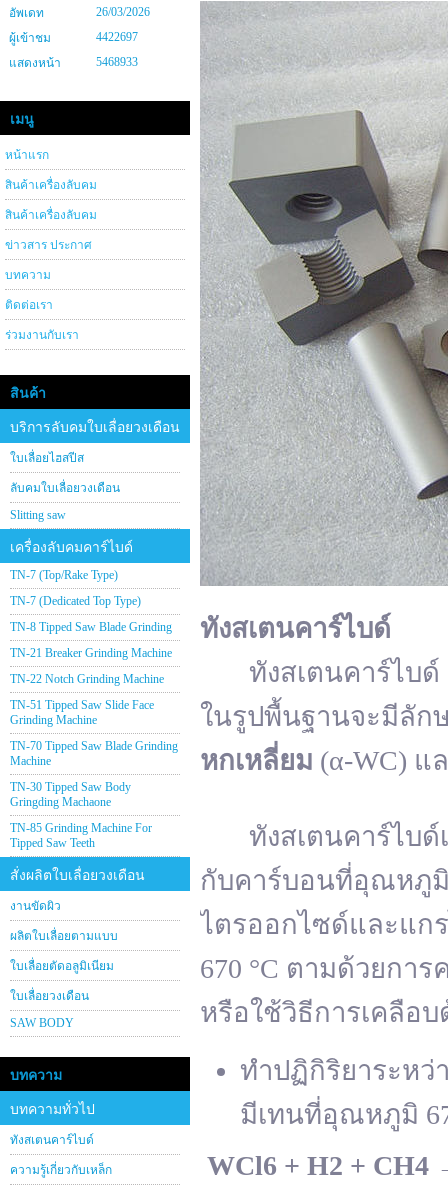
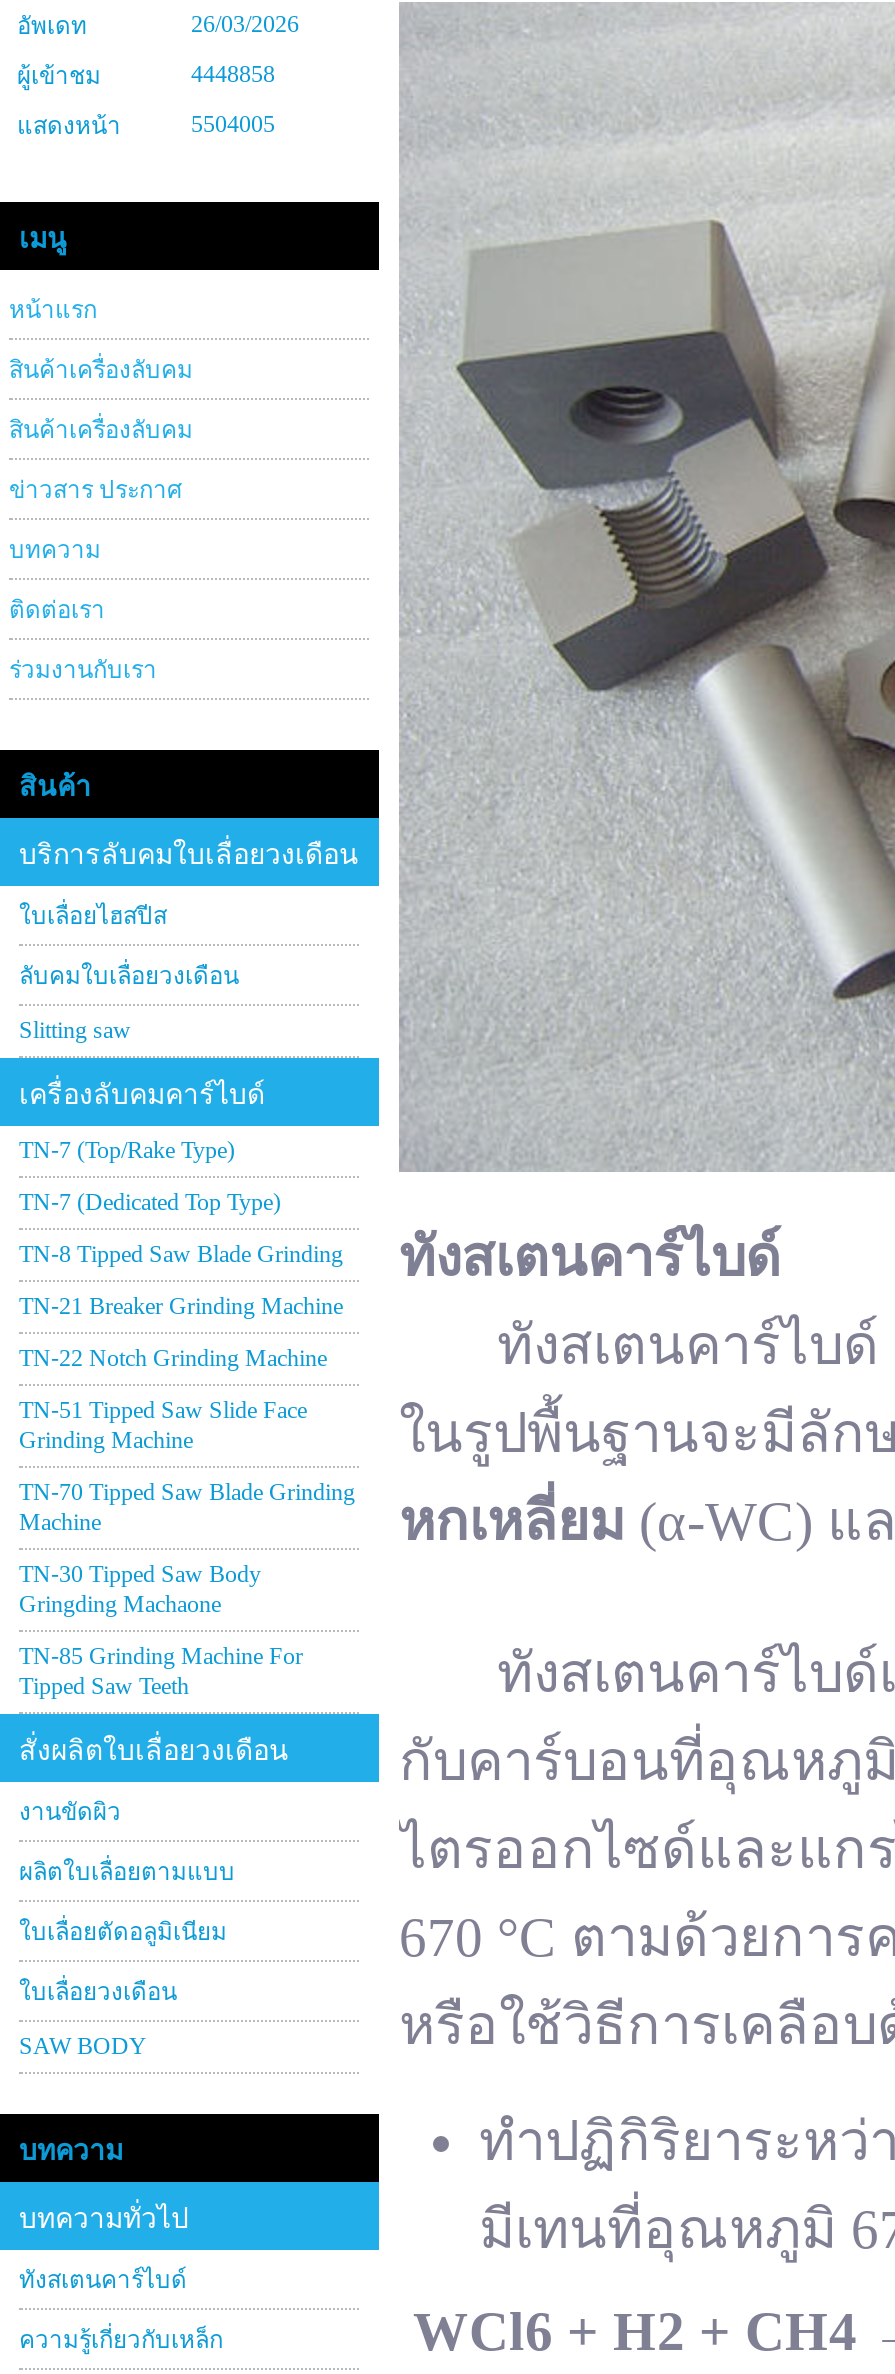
- 4422697
+ 4448858

- 5468933
+ 5504005
